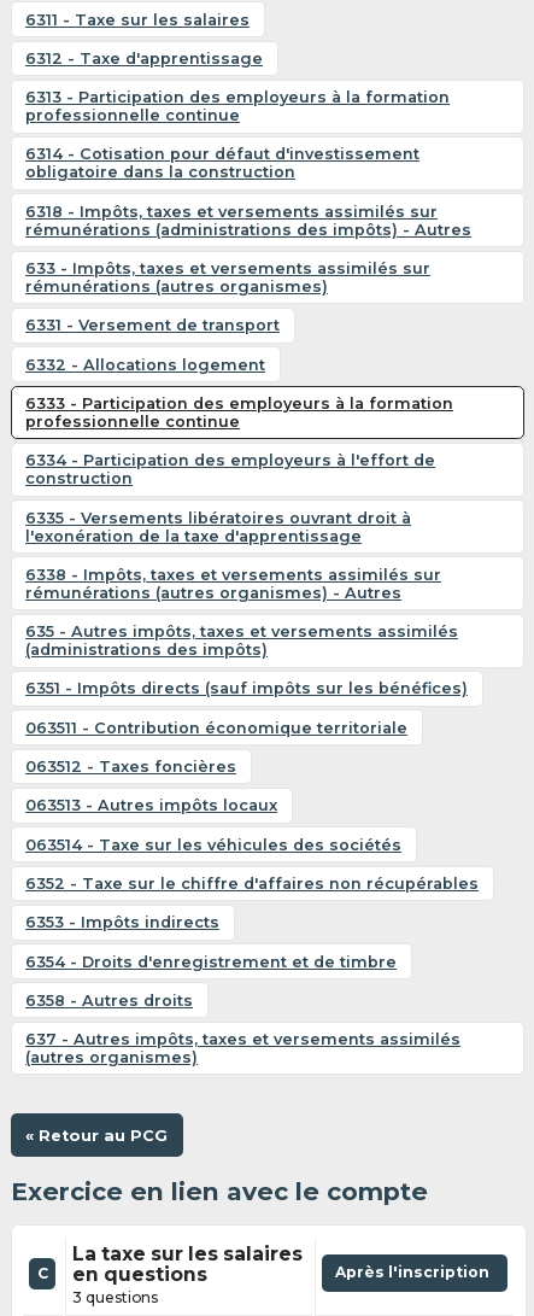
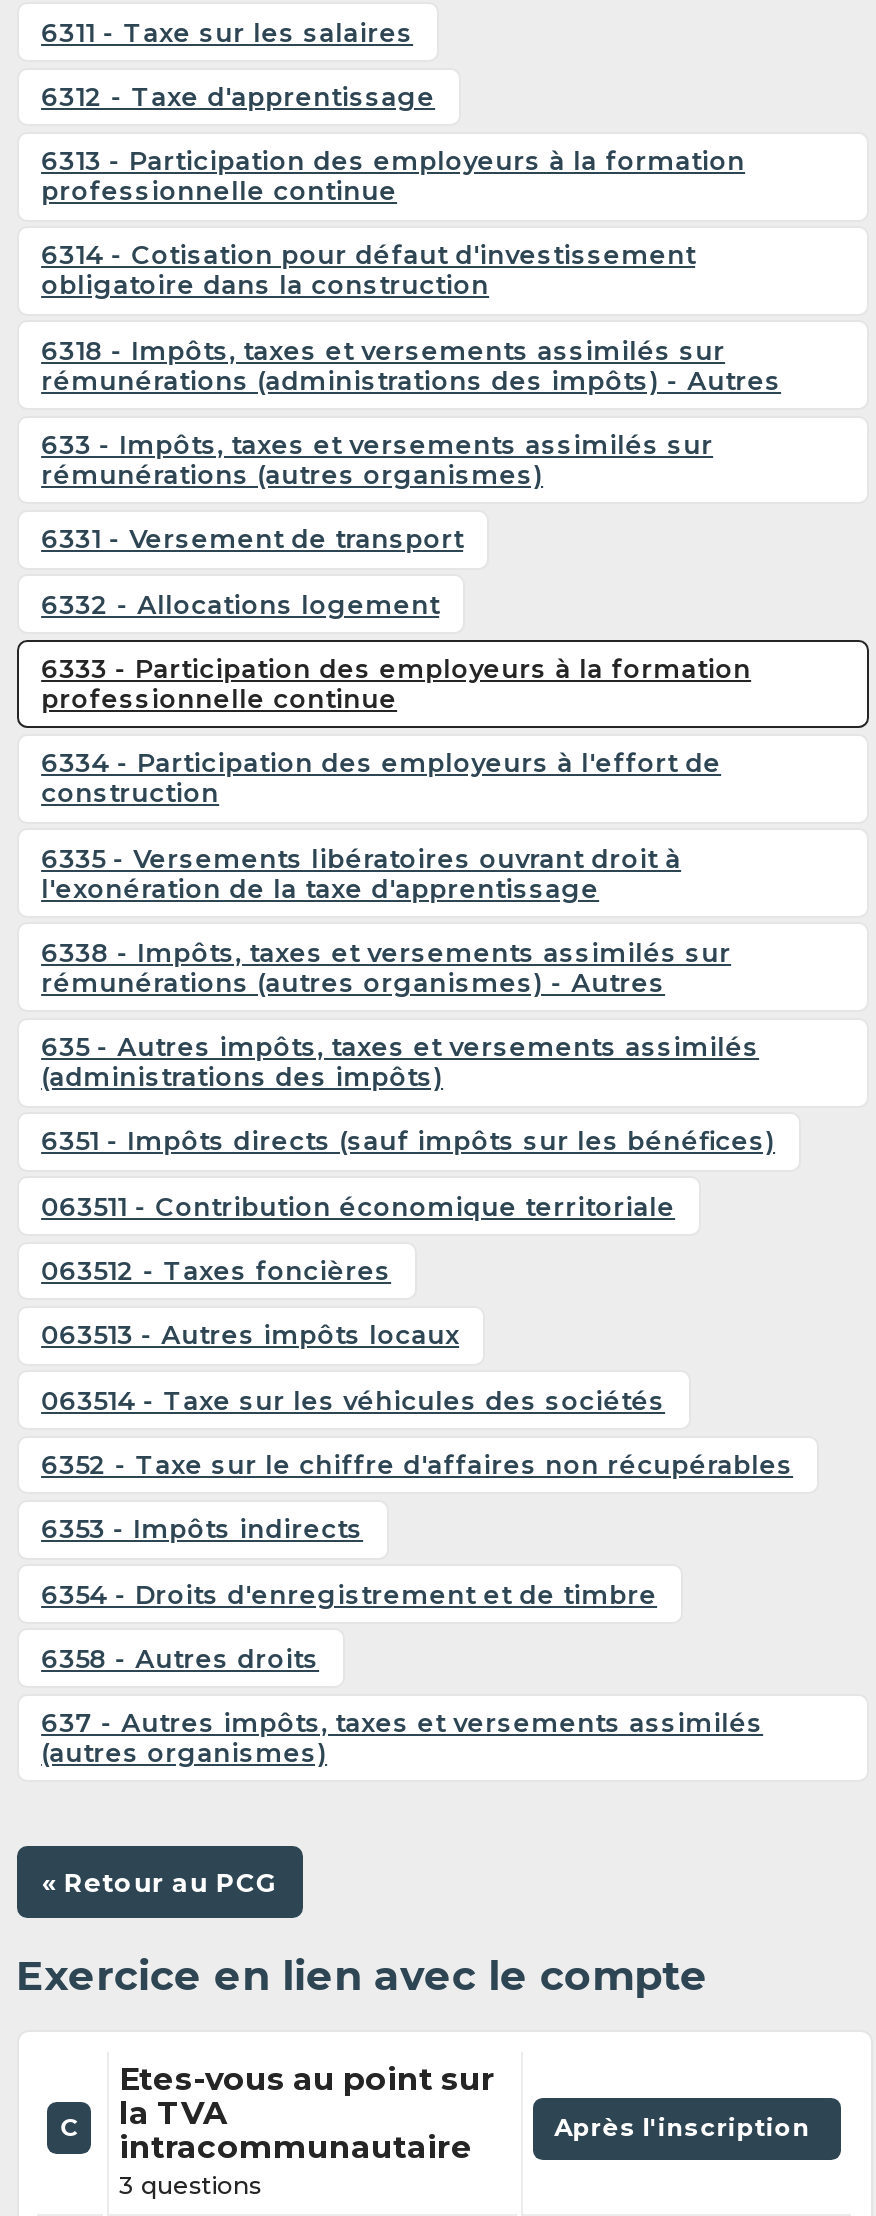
- La taxe sur les salaires
- en questions
+ Etes-vous au point sur
+ la TVA
+ intracommunautaire
